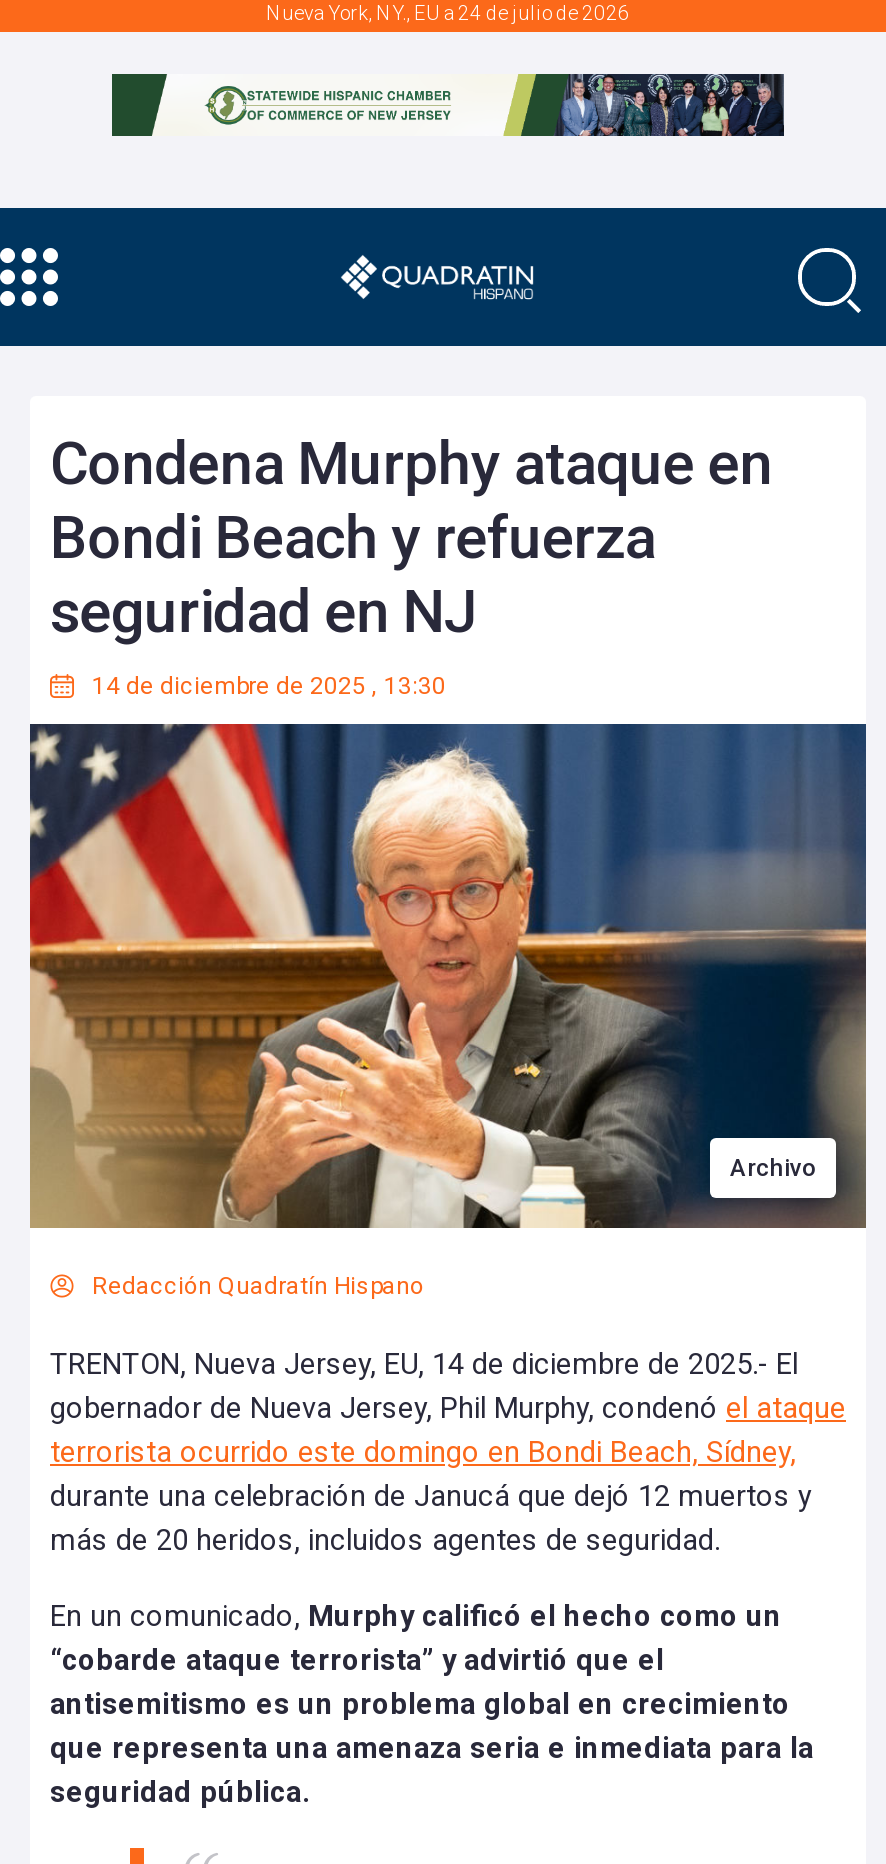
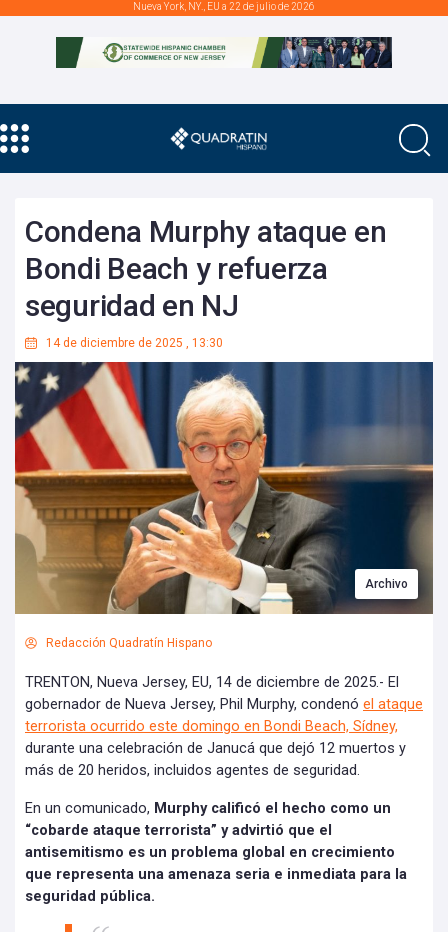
- Nueva York, NY., EU a 24 de julio de 2026
+ Nueva York, NY., EU a 22 de julio de 2026
